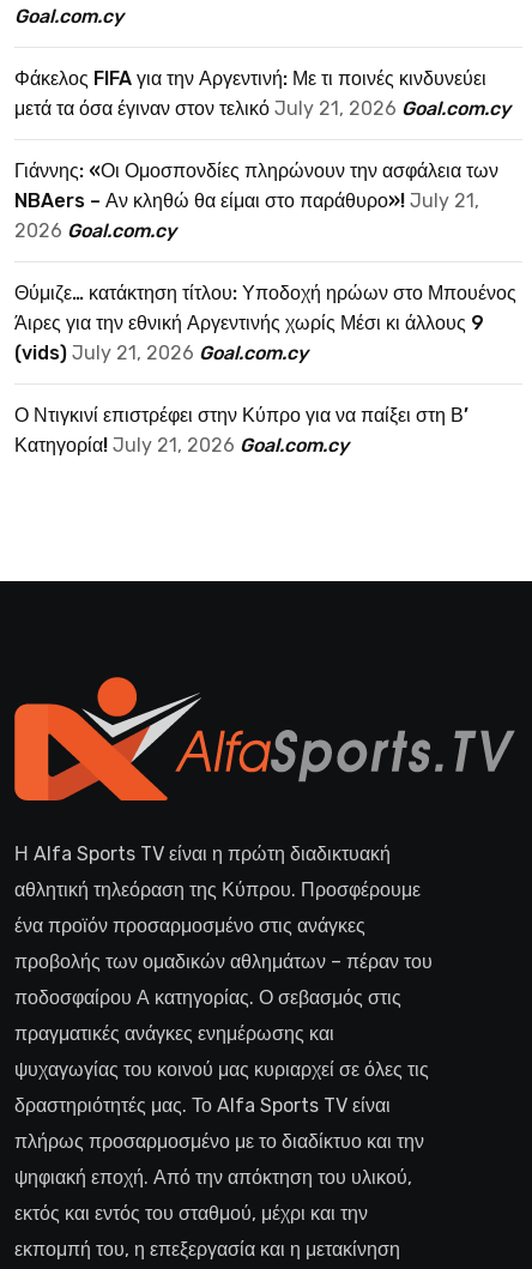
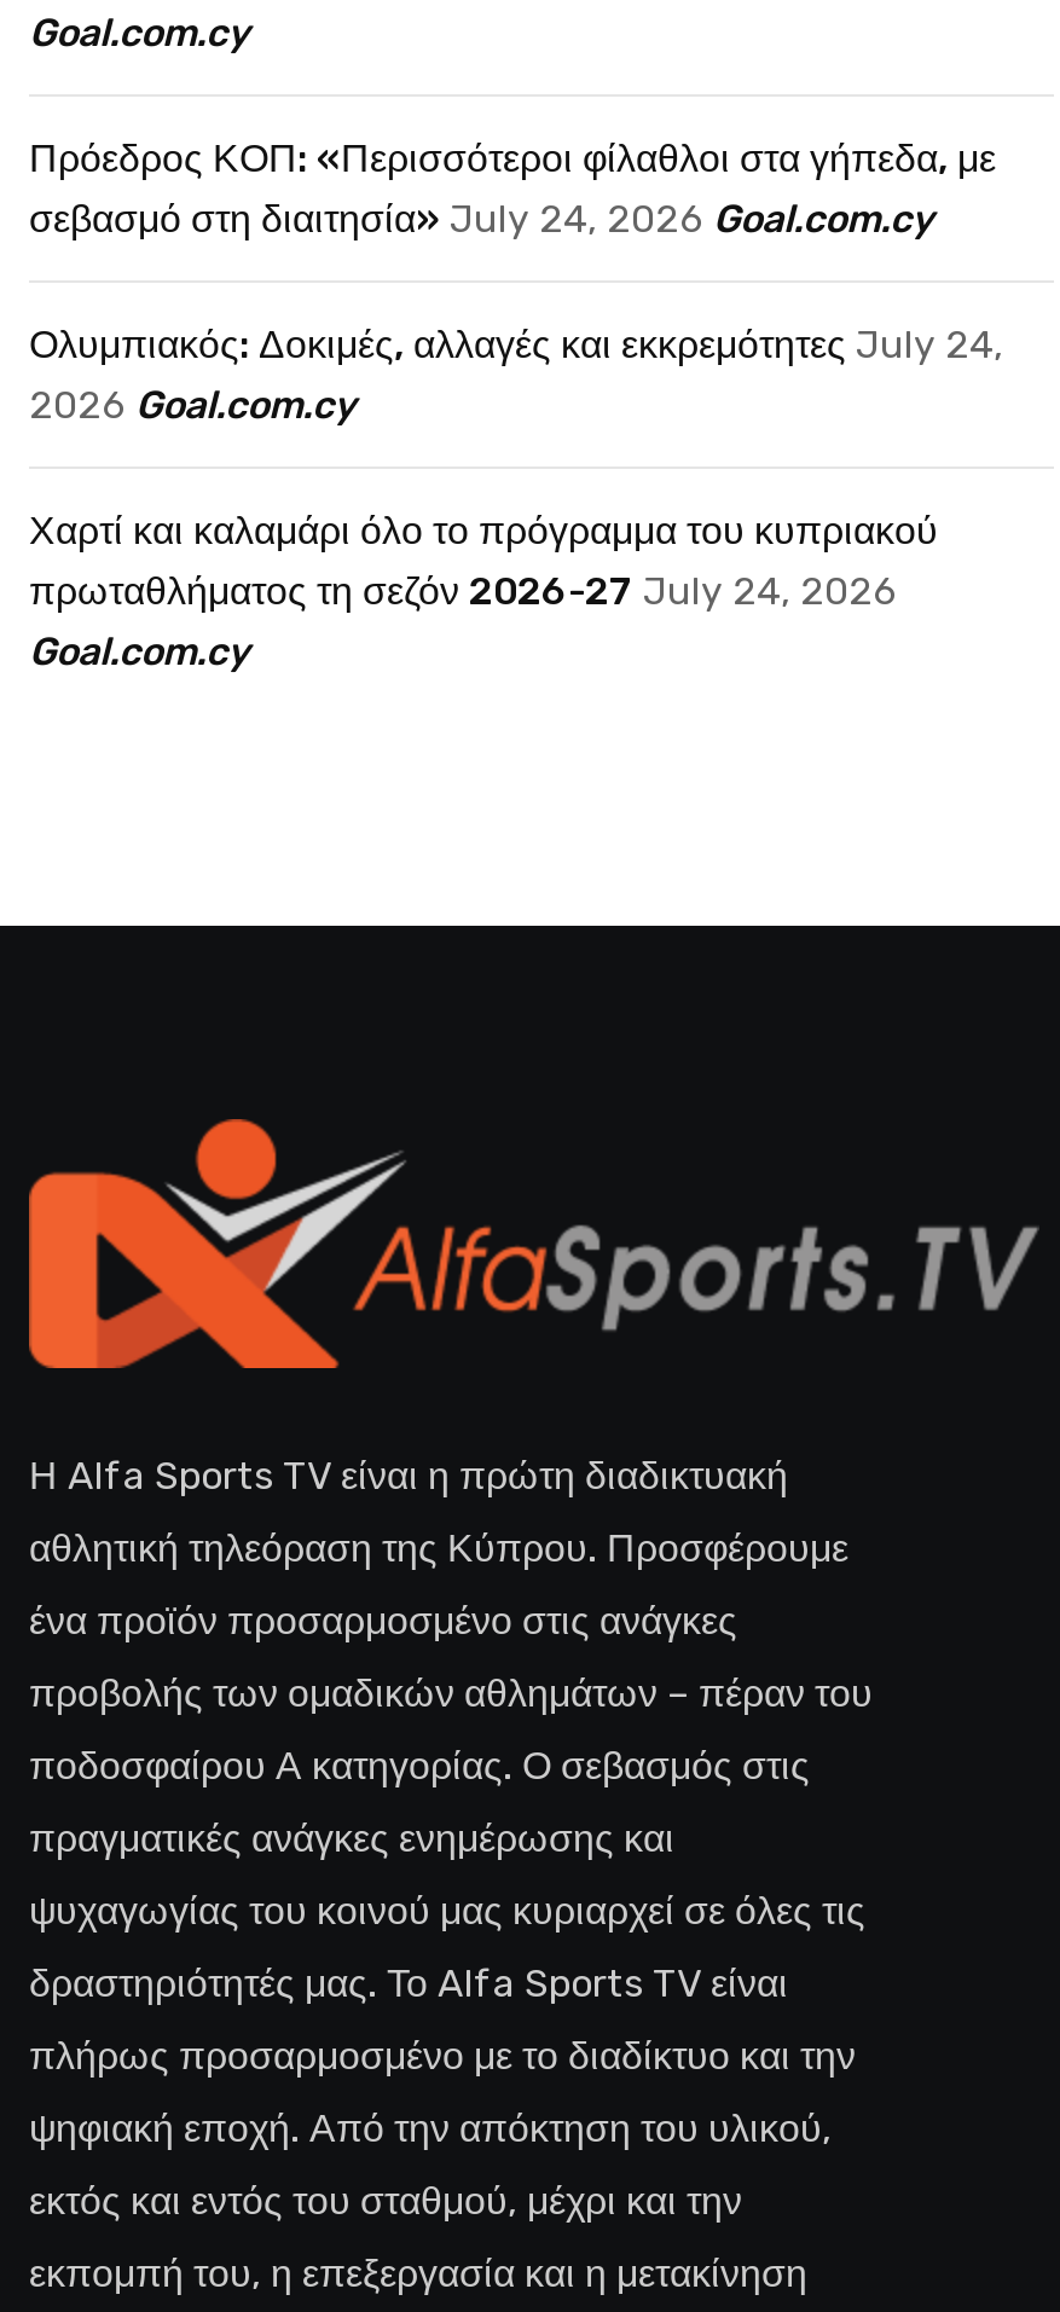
- Φάκελος FIFA για την Αργεντινή: Με τι ποινές κινδυνεύει
- μετά τα όσα έγιναν στον τελικό July 21, 2026 Goal.com.cy
+ Πρόεδρος ΚΟΠ: «Περισσότεροι φίλαθλοι στα γήπεδα, με
+ σεβασμό στη διαιτησία» July 24, 2026 Goal.com.cy

- Γιάννης: «Οι Ομοσπονδίες πληρώνουν την ασφάλεια των
- NBAers – Αν κληθώ θα είμαι στο παράθυρο»! July 21,
+ Ολυμπιακός: Δοκιμές, αλλαγές και εκκρεμότητες July 24,

- Θύμιζε… κατάκτηση τίτλου: Υποδοχή ηρώων στο Μπουένος
- Άιρες για την εθνική Αργεντινής χωρίς Μέσι κι άλλους 9
- (vids) July 21, 2026 Goal.com.cy
- Ο Ντιγκινί επιστρέφει στην Κύπρο για να παίξει στη Β’
- Κατηγορία! July 21, 2026 Goal.com.cy
+ Χαρτί και καλαμάρι όλο το πρόγραμμα του κυπριακού
+ πρωταθλήματος τη σεζόν 2026-27 July 24, 2026
+ Goal.com.cy
